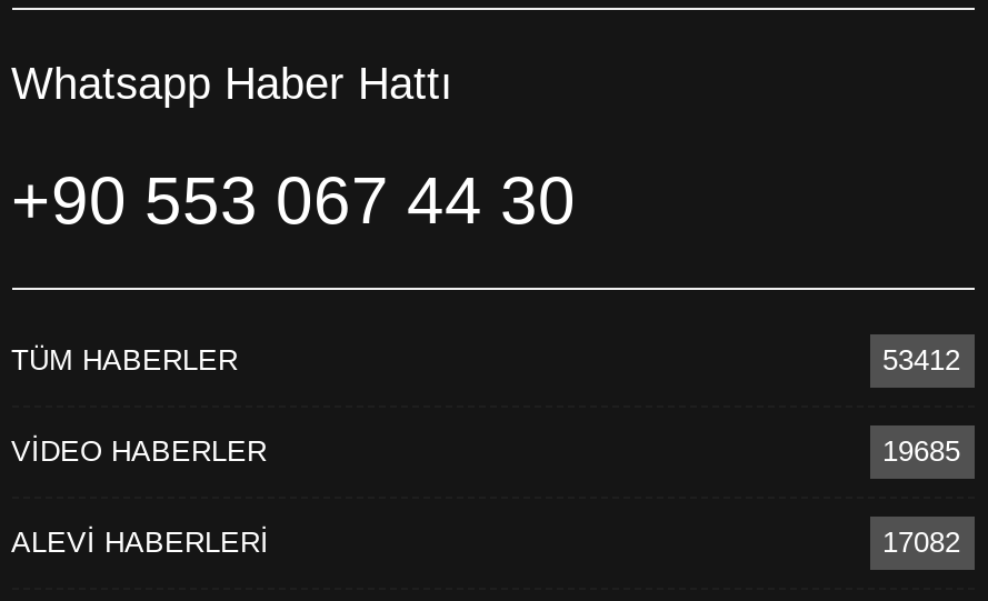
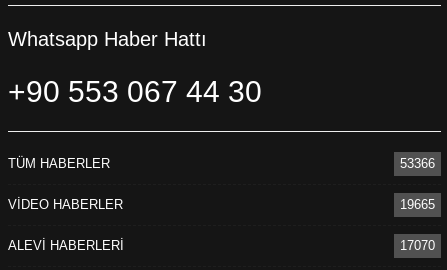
- 53412
+ 53366

- 19685
+ 19665

- 17082
+ 17070
